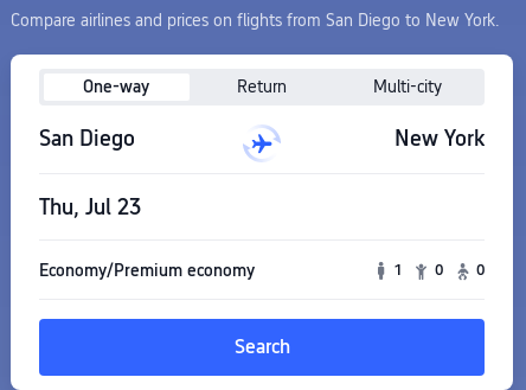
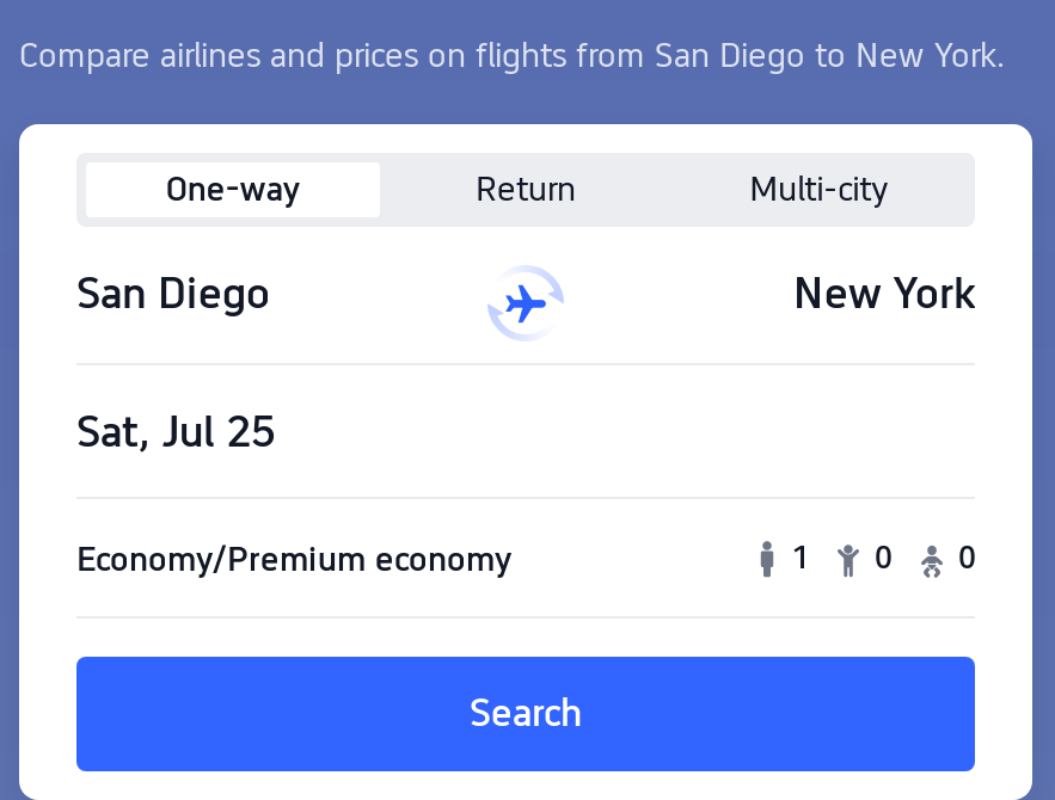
- Thu, Jul 23
+ Sat, Jul 25
